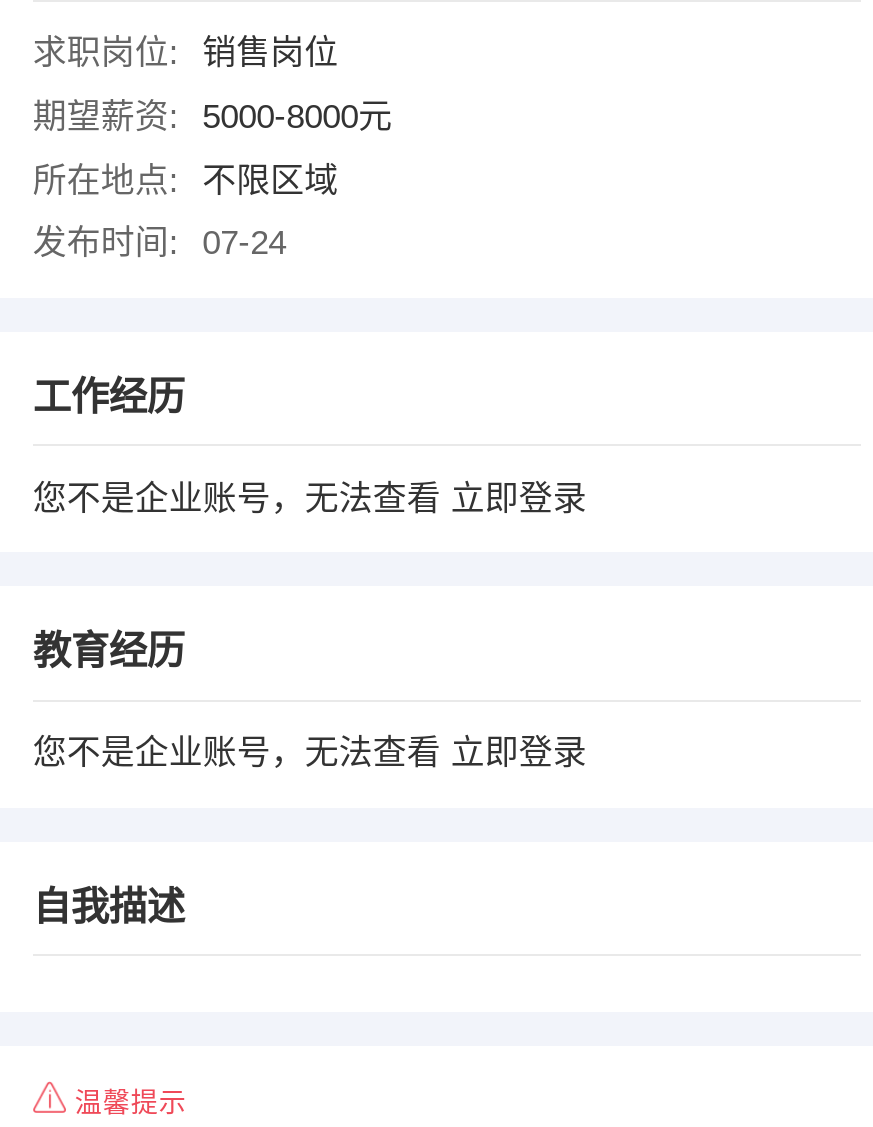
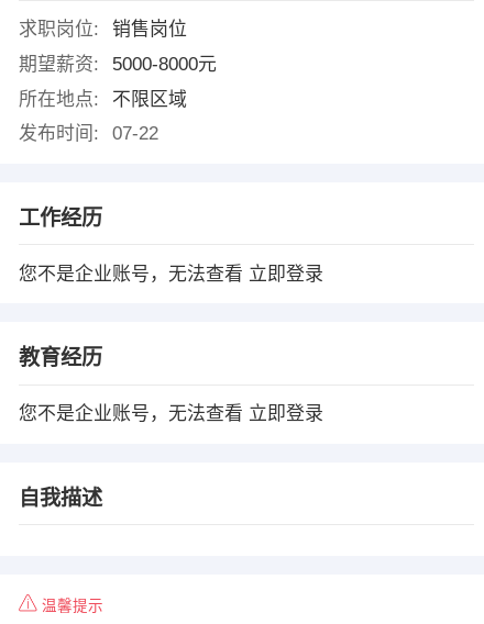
- 发布时间: 07-24
+ 发布时间: 07-22
